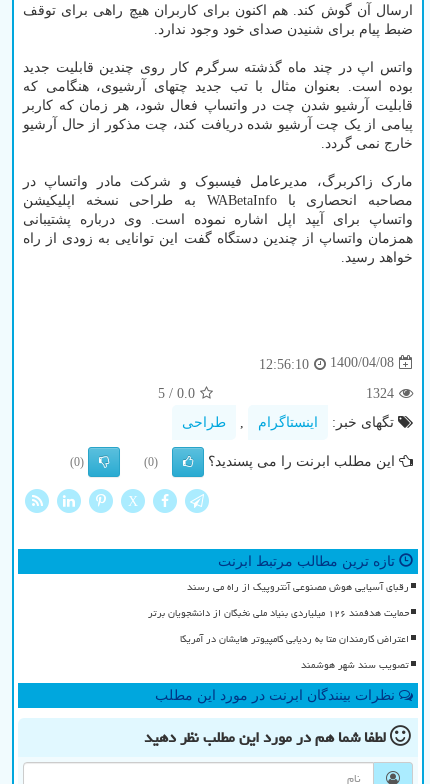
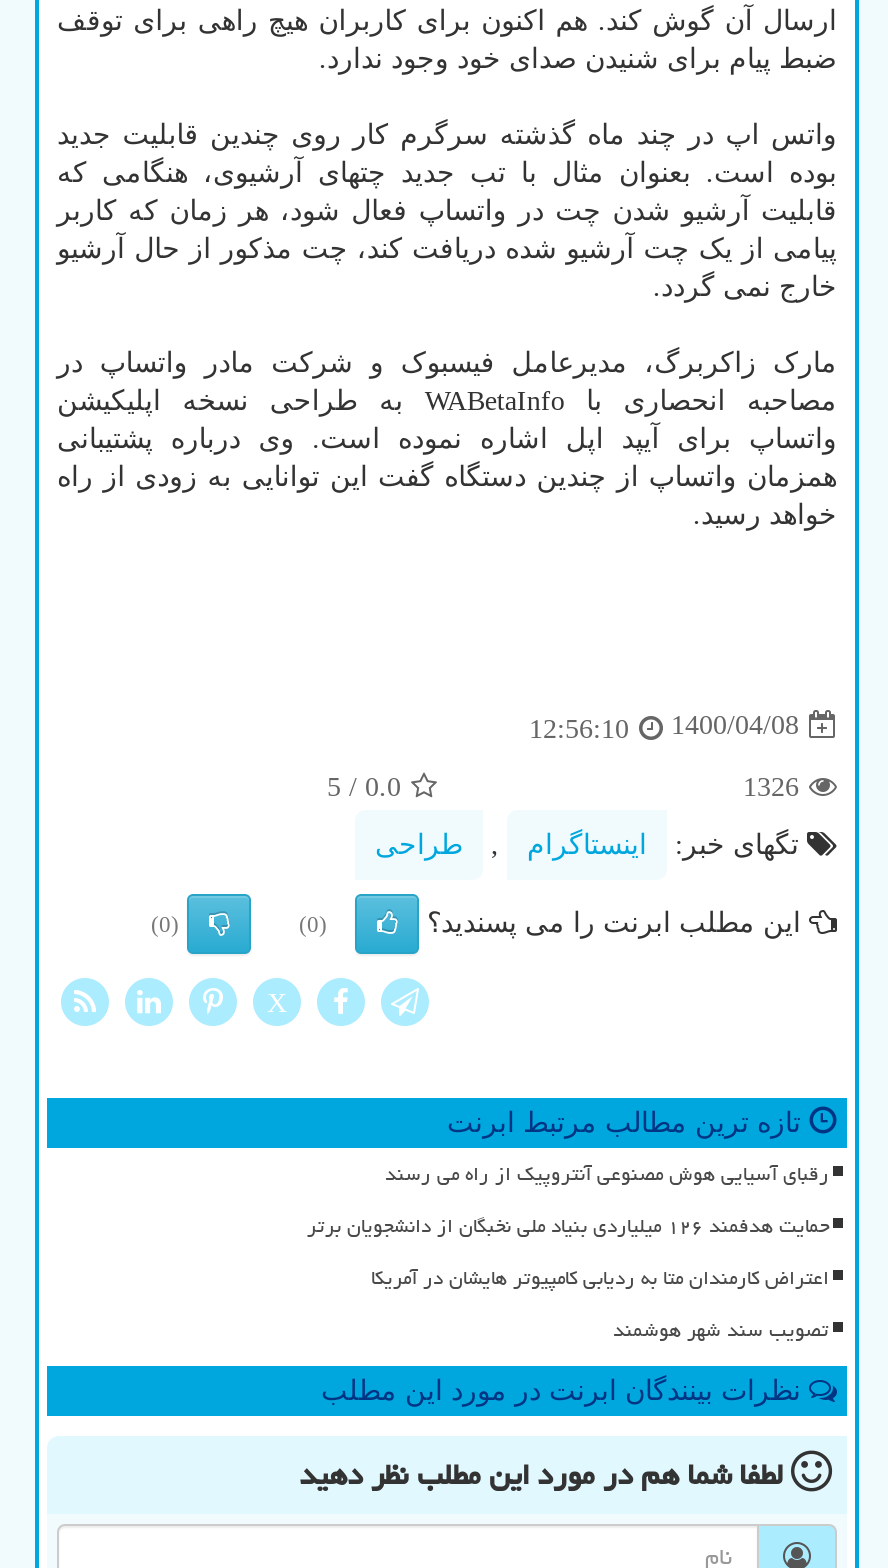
- 1324
+ 1326
